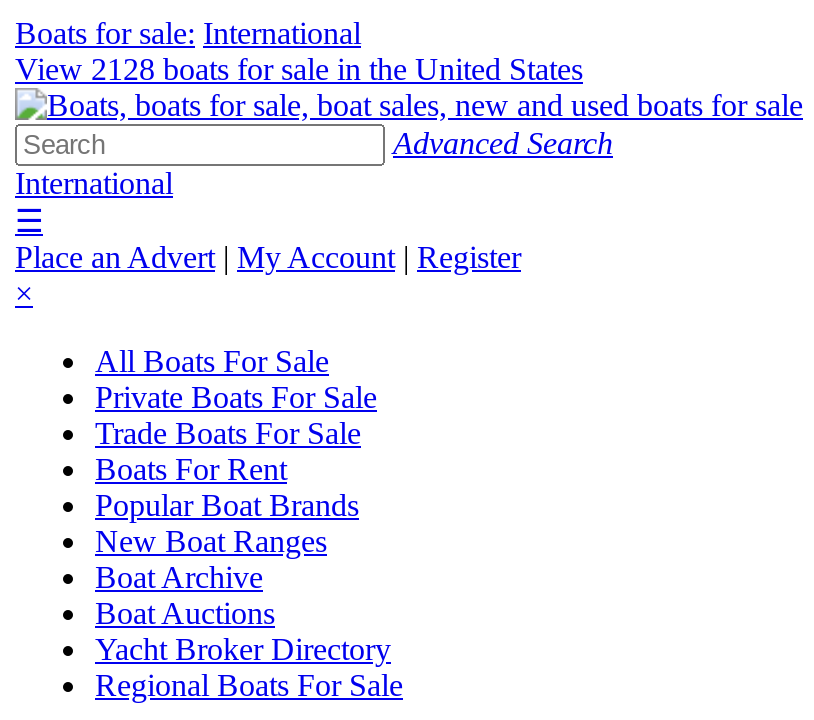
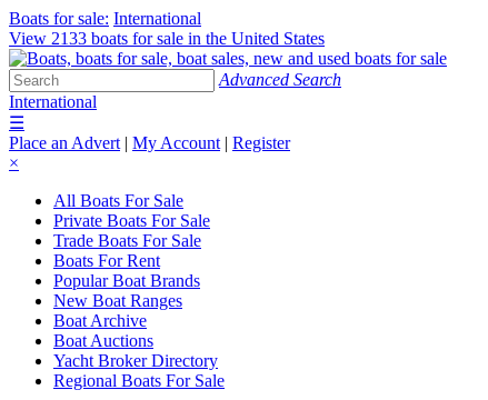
- View 2128 boats for sale in the United States
+ View 2133 boats for sale in the United States
